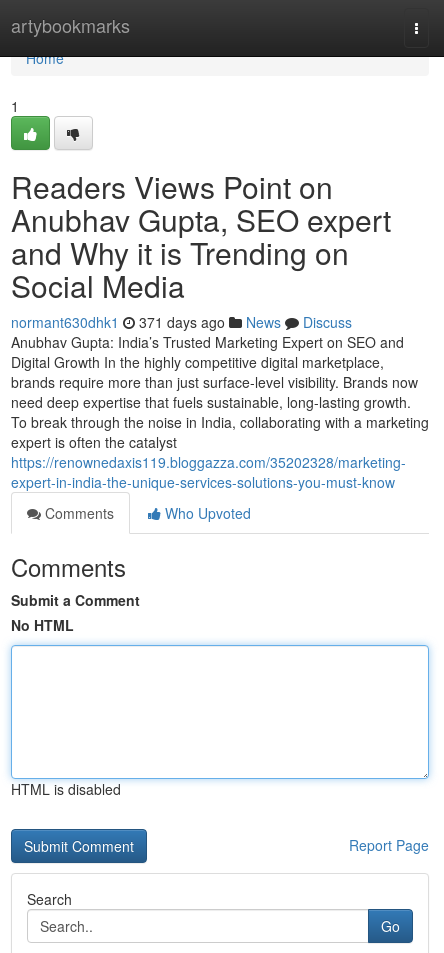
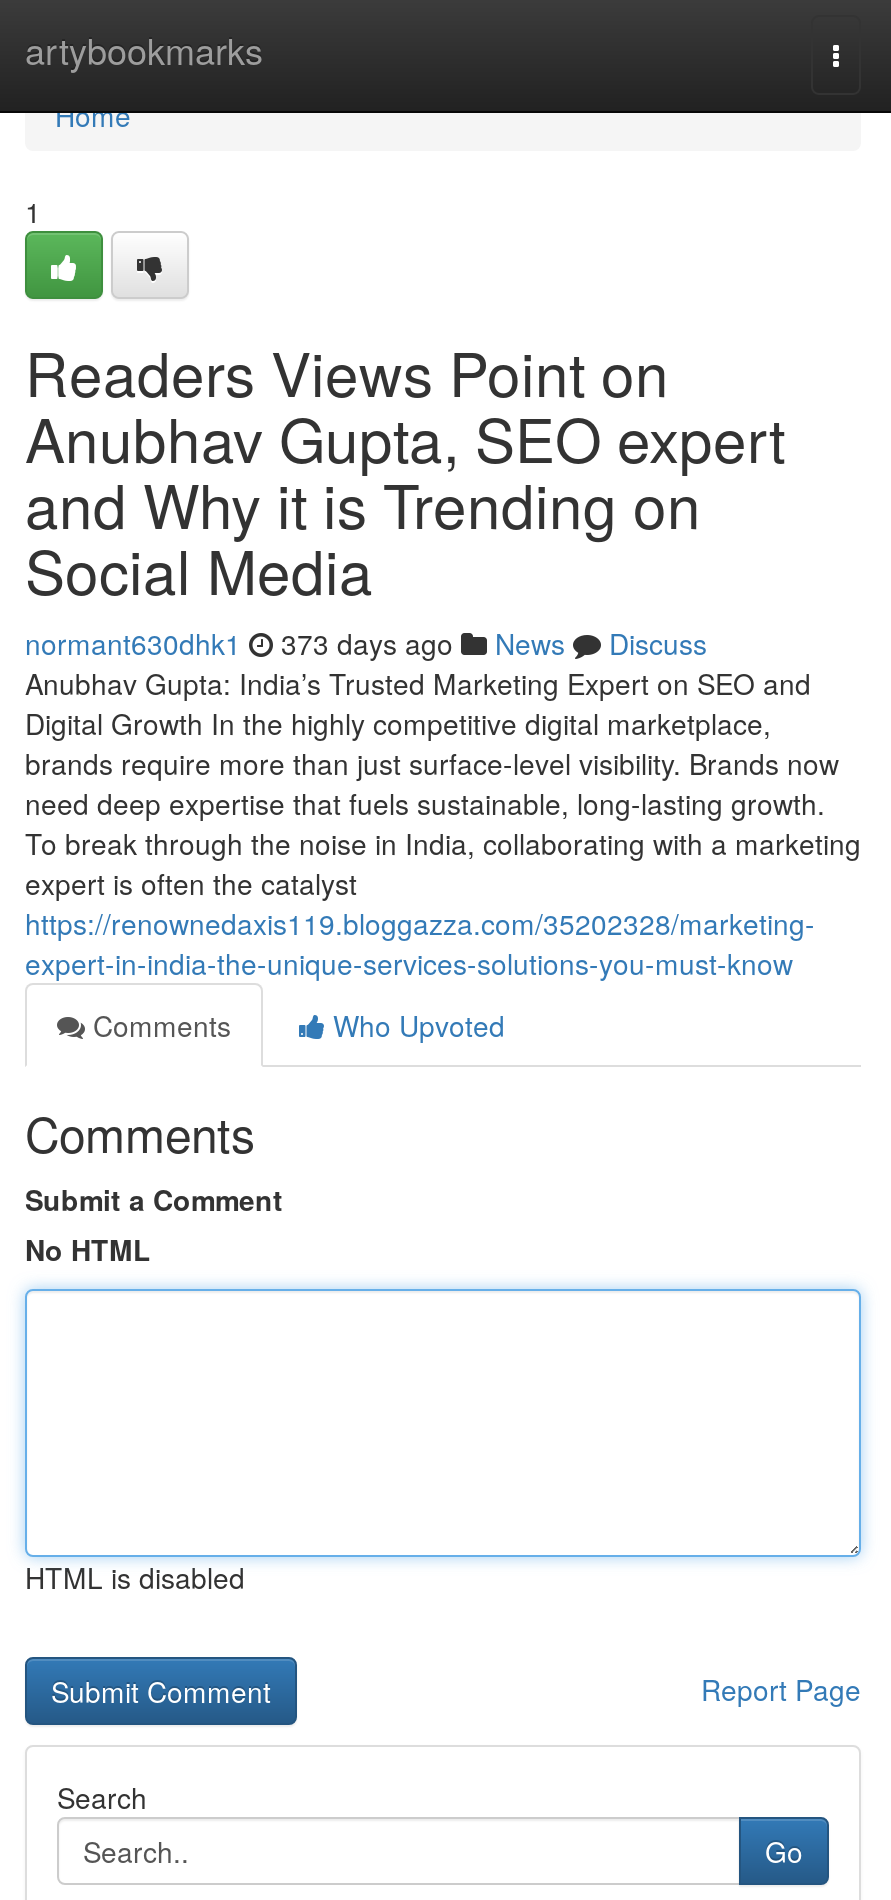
- normant630dhk1 371 days ago News Discuss
+ normant630dhk1 373 days ago News Discuss
